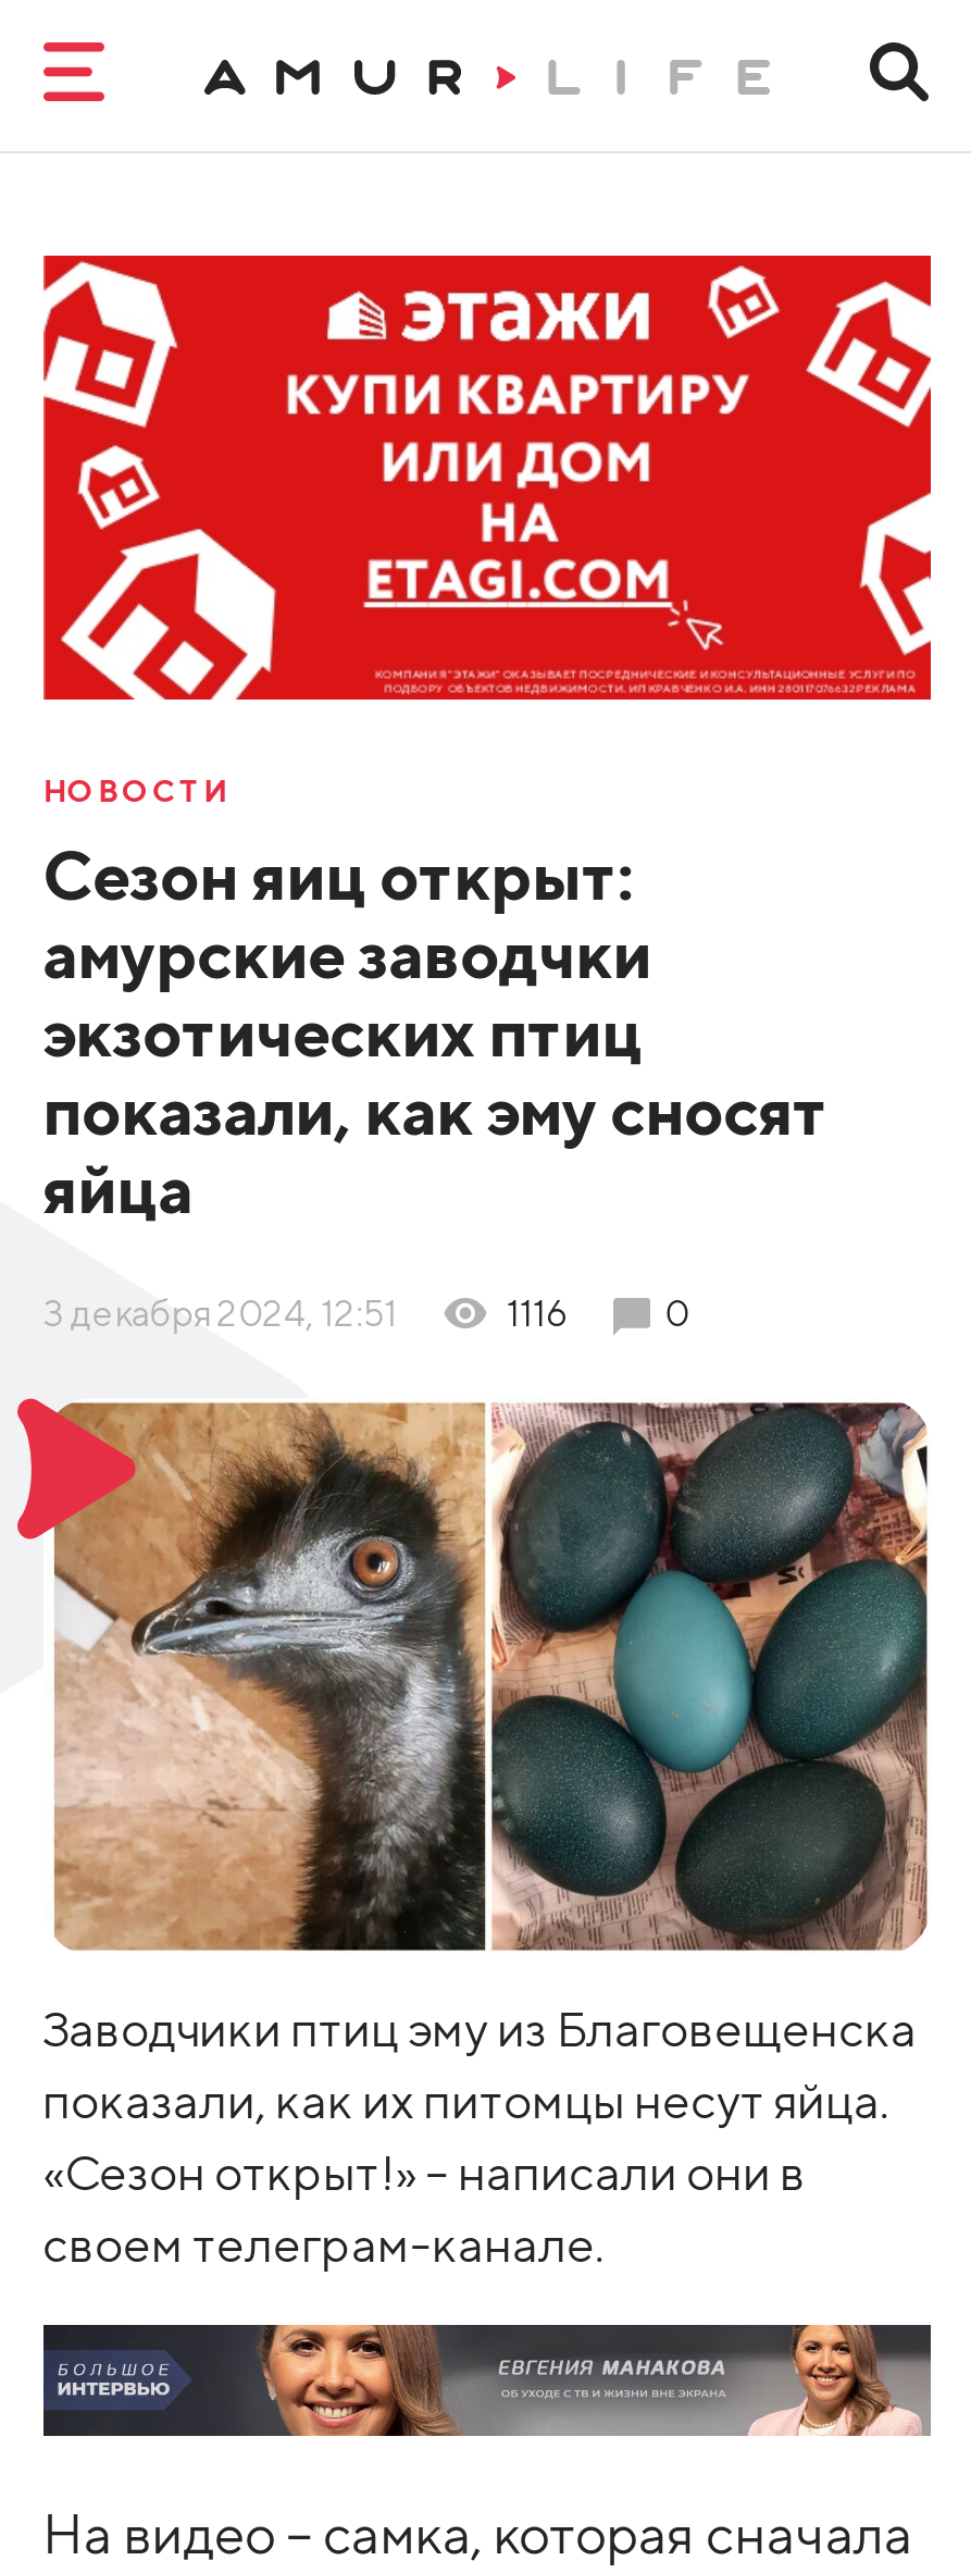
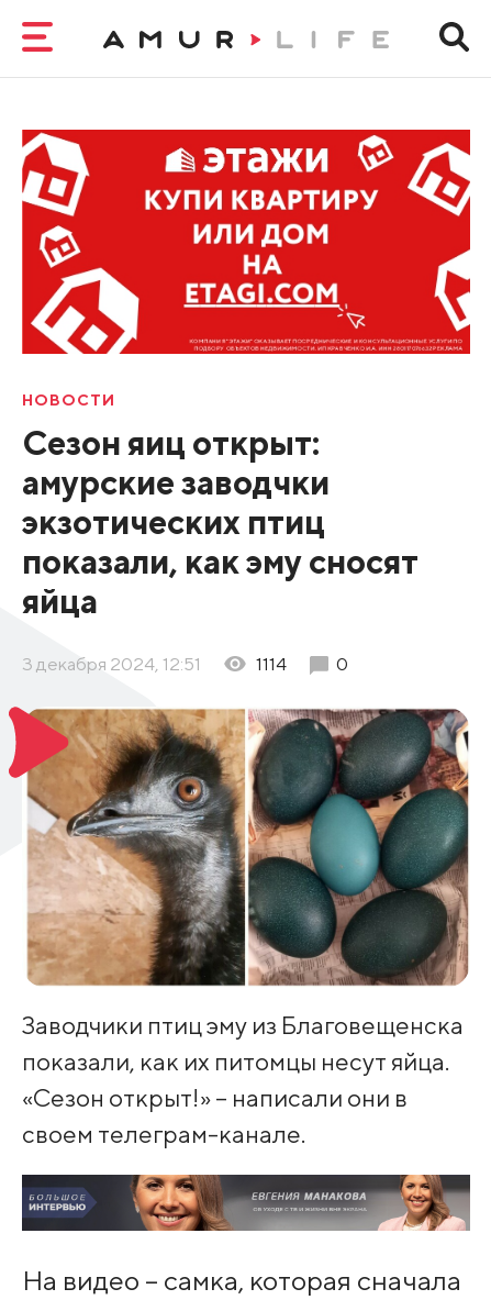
- 1116
+ 1114
